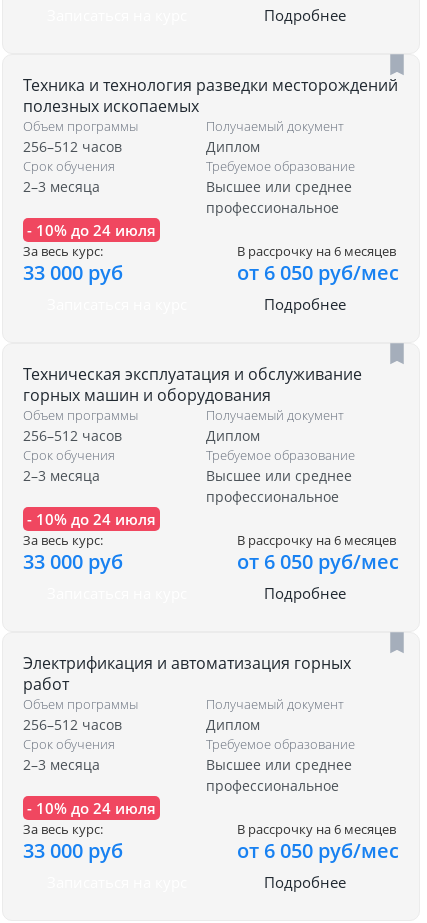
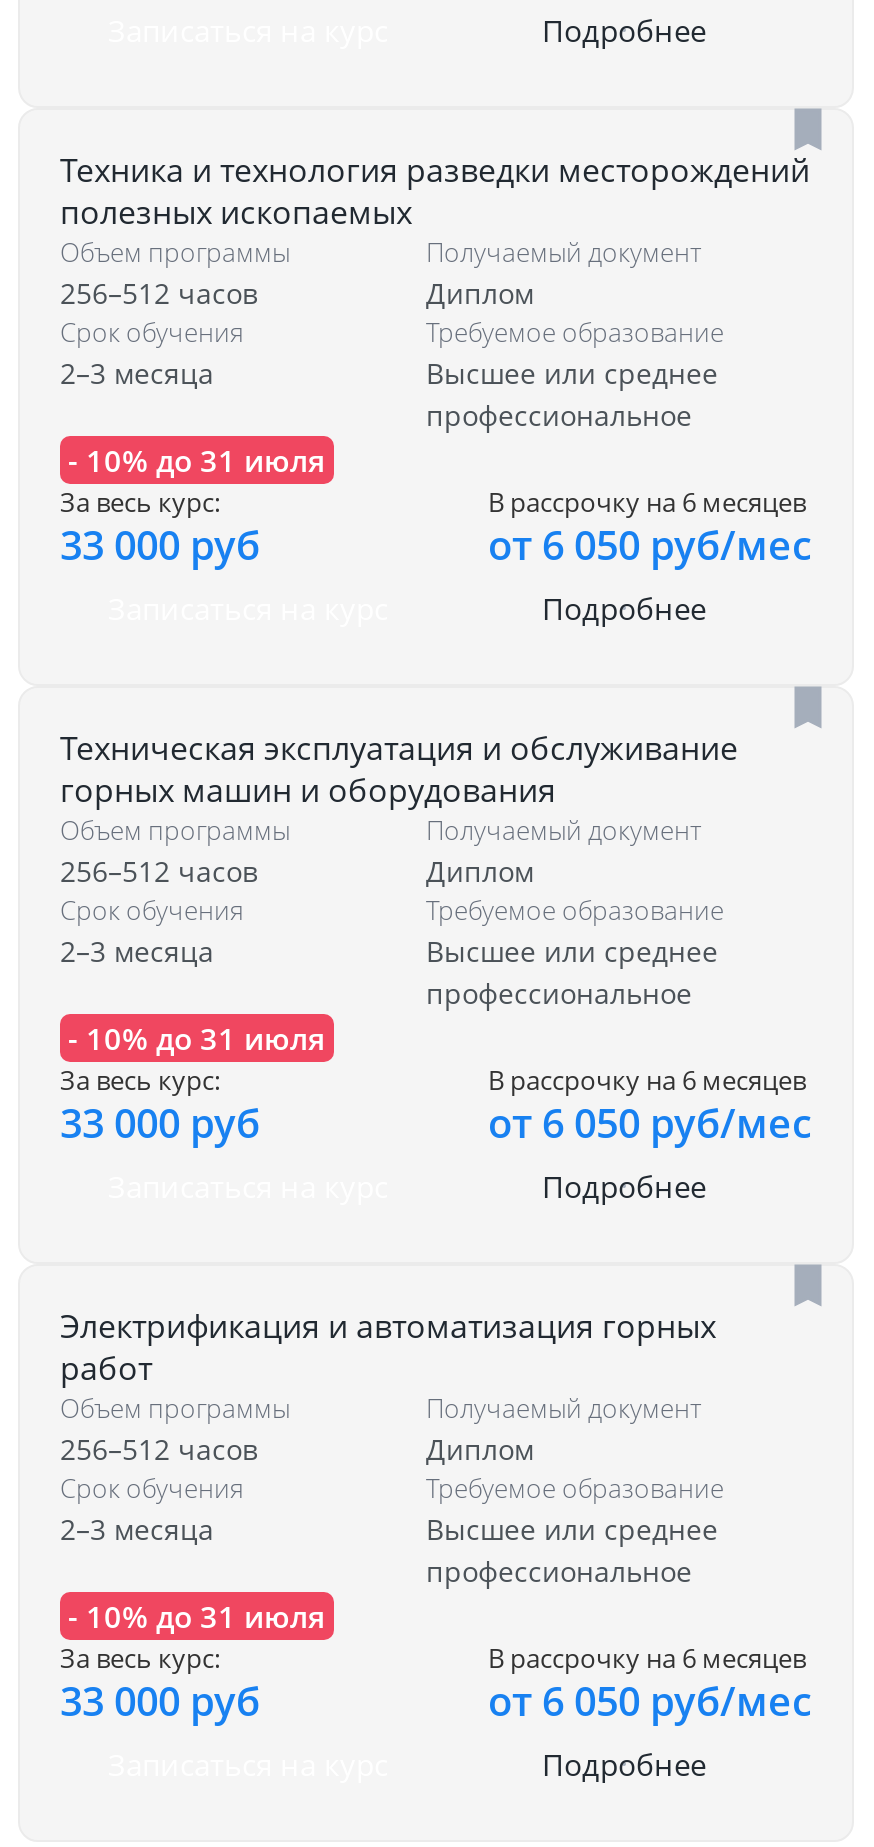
- - 10% до 24 июля
+ - 10% до 31 июля

- - 10% до 24 июля
+ - 10% до 31 июля

- - 10% до 24 июля
+ - 10% до 31 июля
